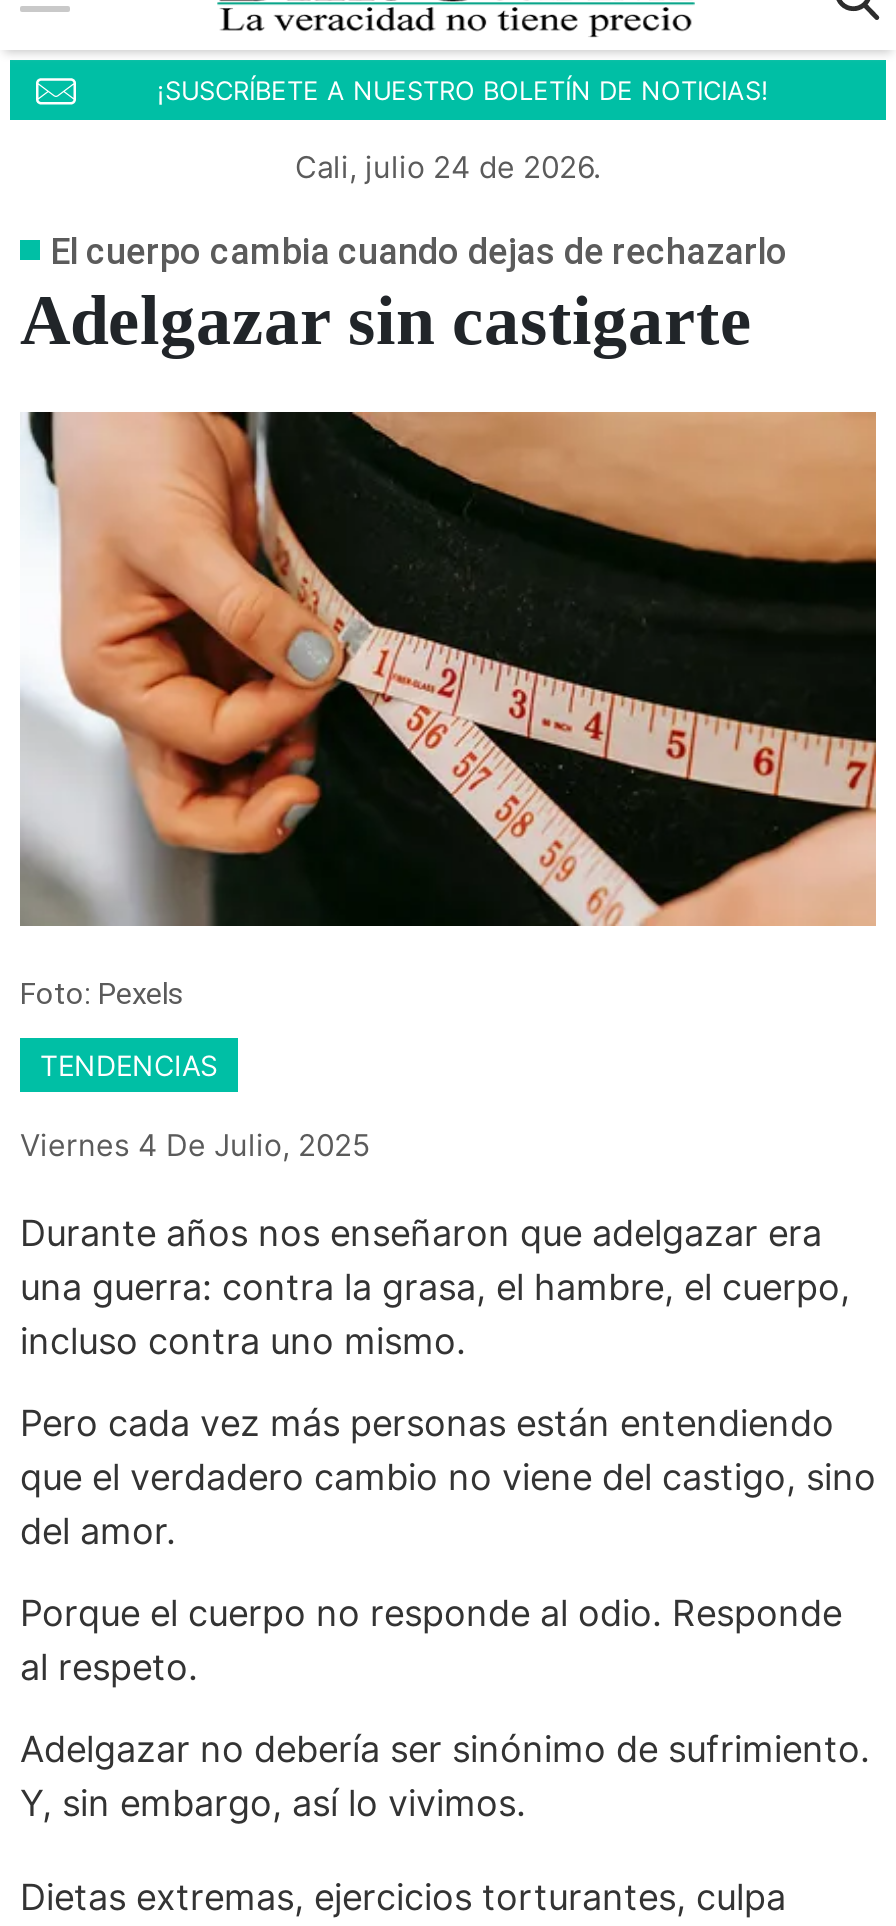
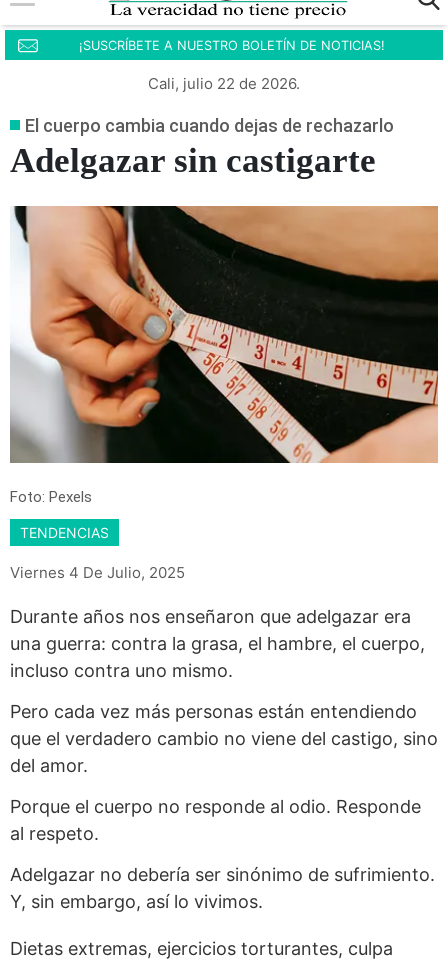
- Cali, julio 24 de 2026.
+ Cali, julio 22 de 2026.
